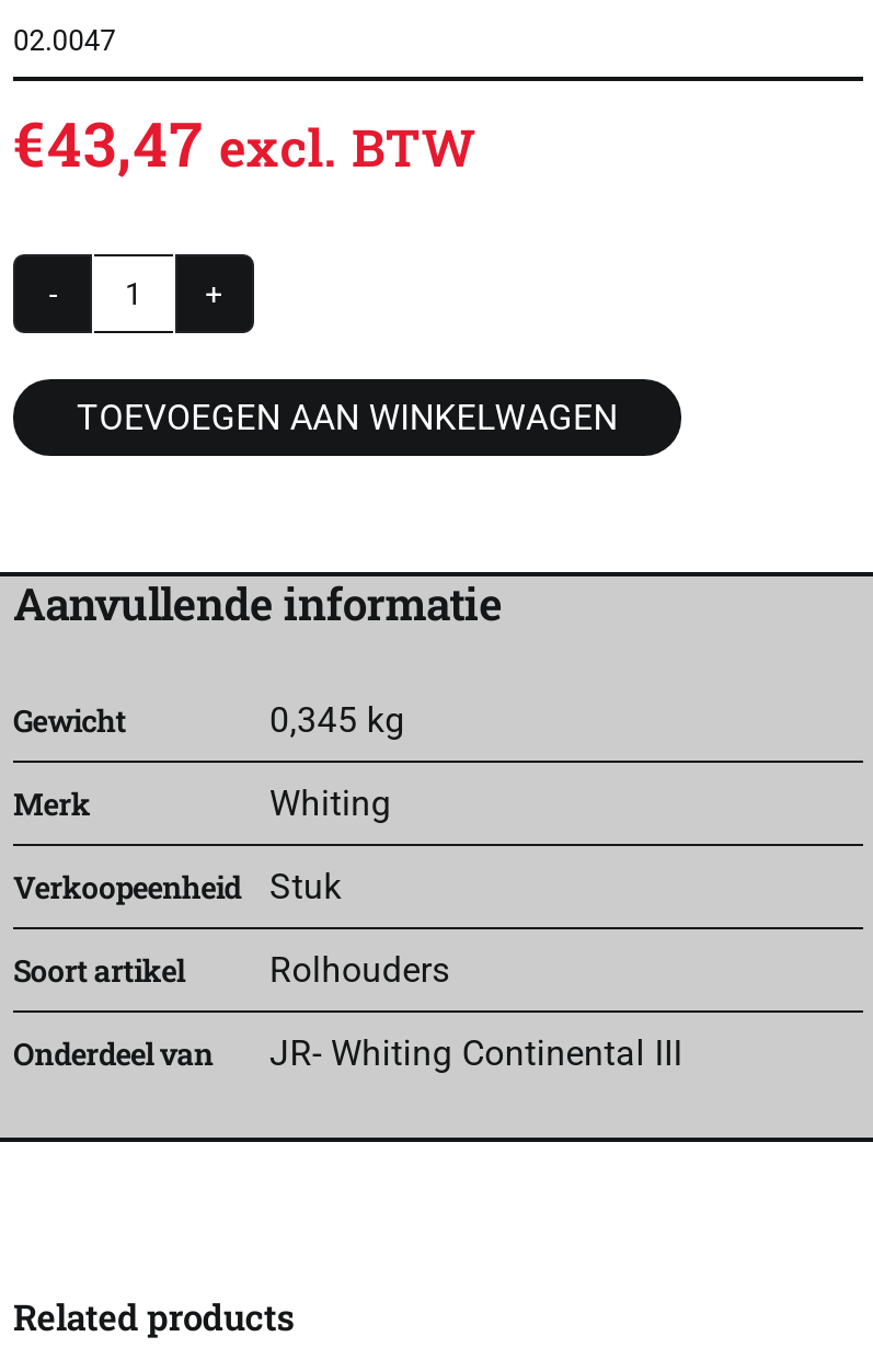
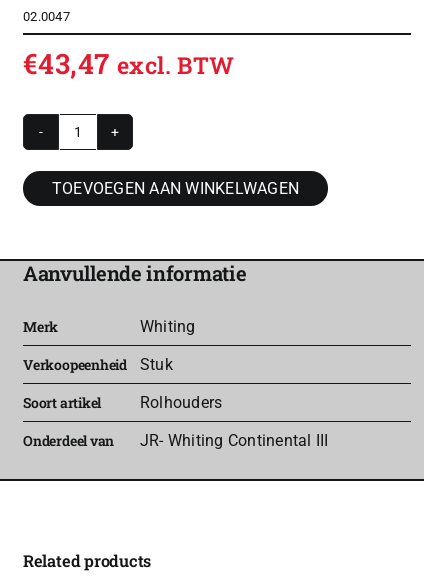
- Gewicht
- 0,345 kg
